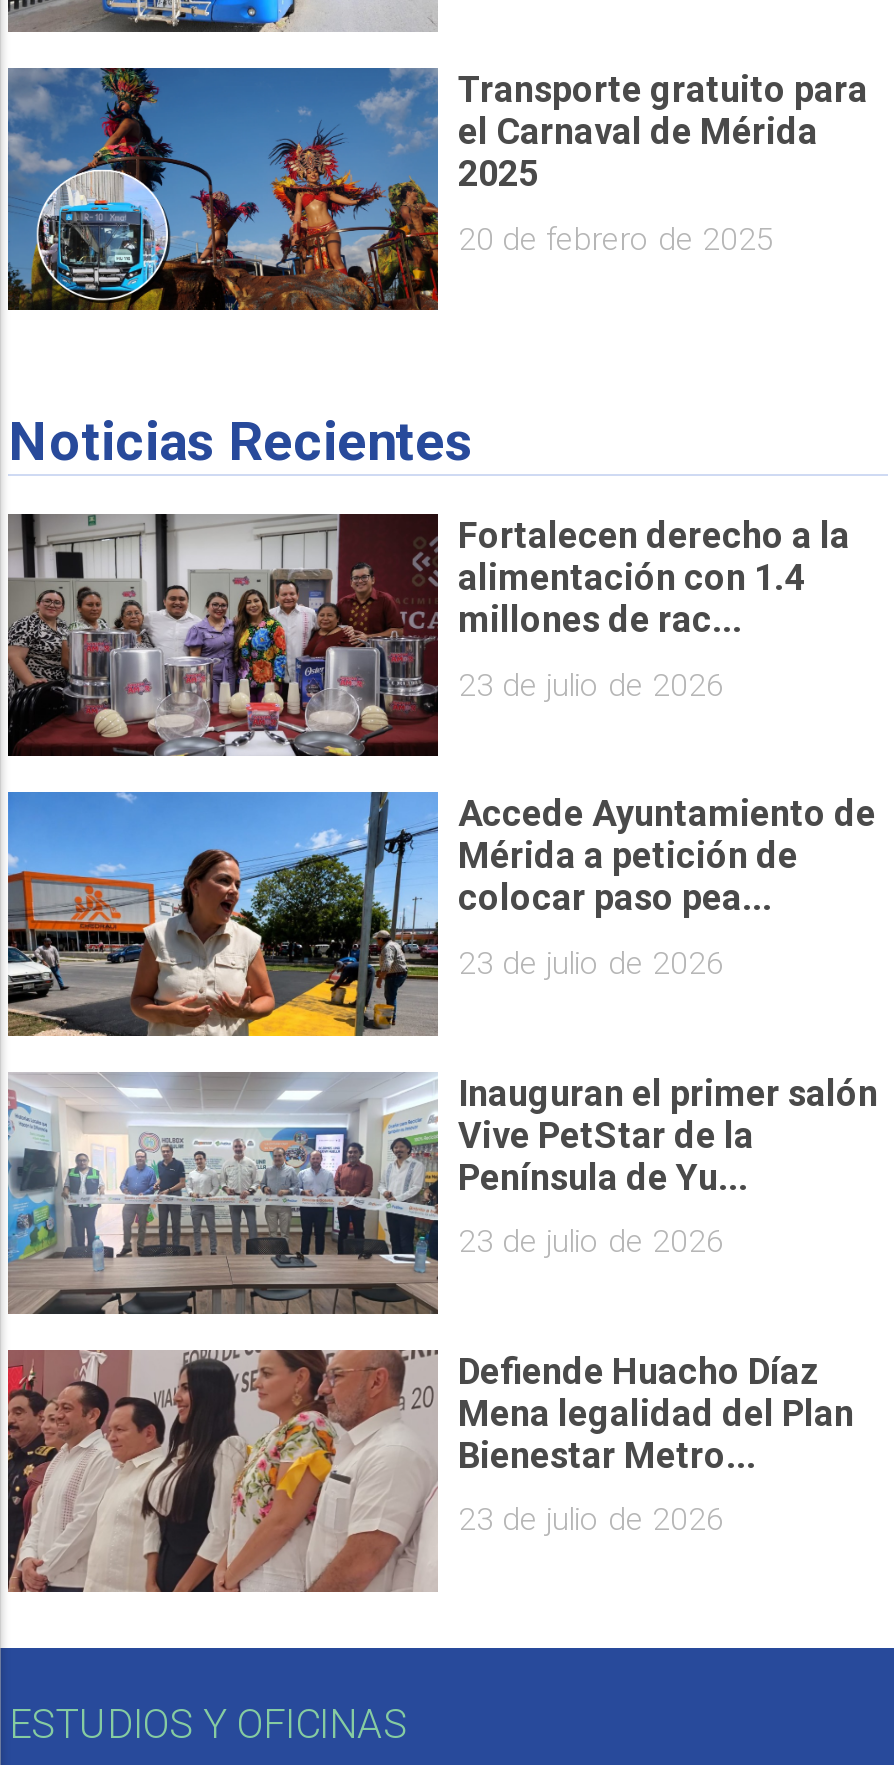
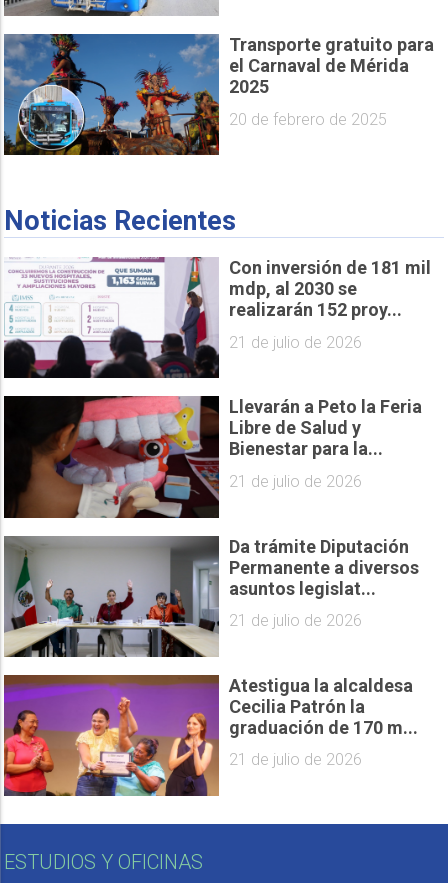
- [image]
- Fortalecen derecho a la
- alimentación con 1.4
- millones de rac...
+ [image]
+ Con inversión de 181 mil
+ mdp, al 2030 se
+ realizarán 152 proy...

- 23 de julio de 2026
+ 21 de julio de 2026

- [image]
- Accede Ayuntamiento de
- Mérida a petición de
- colocar paso pea...
+ [image]
+ Llevarán a Peto la Feria
+ Libre de Salud y
+ Bienestar para la...

- 23 de julio de 2026
+ 21 de julio de 2026

- [image]
- Inauguran el primer salón
- Vive PetStar de la
- Península de Yu...
+ [image]
+ Da trámite Diputación
+ Permanente a diversos
+ asuntos legislat...

- 23 de julio de 2026
+ 21 de julio de 2026

- [image]
- Defiende Huacho Díaz
- Mena legalidad del Plan
- Bienestar Metro...
+ [image]
+ Atestigua la alcaldesa
+ Cecilia Patrón la
+ graduación de 170 m...

- 23 de julio de 2026
+ 21 de julio de 2026
